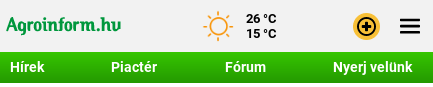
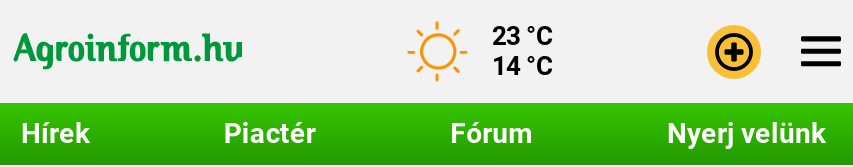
- 26 °C
+ 23 °C

- 15 °C
+ 14 °C
